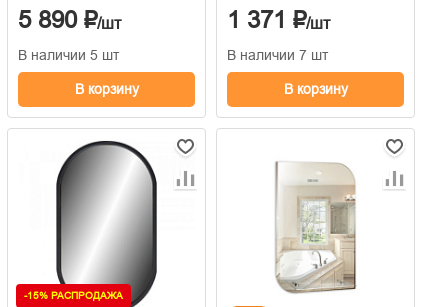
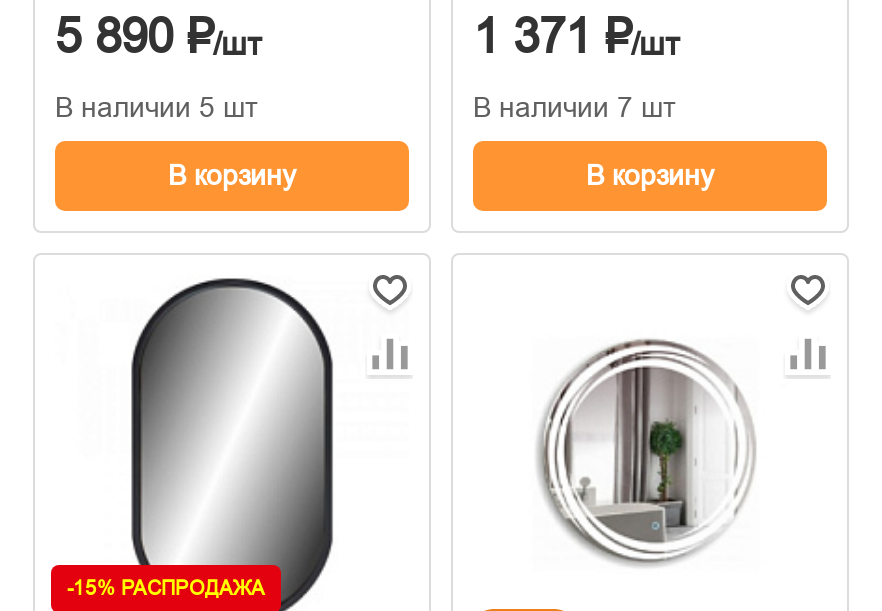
- [image]
+ [image]
